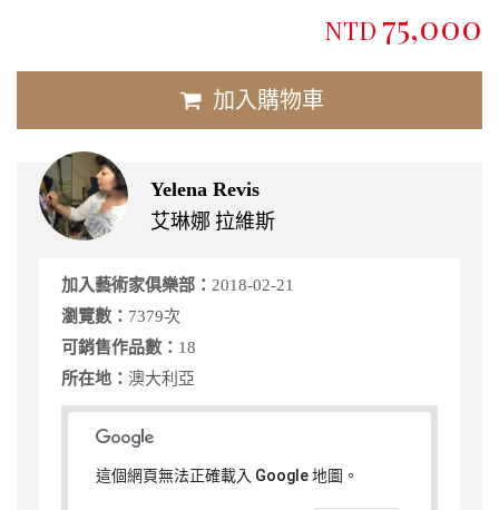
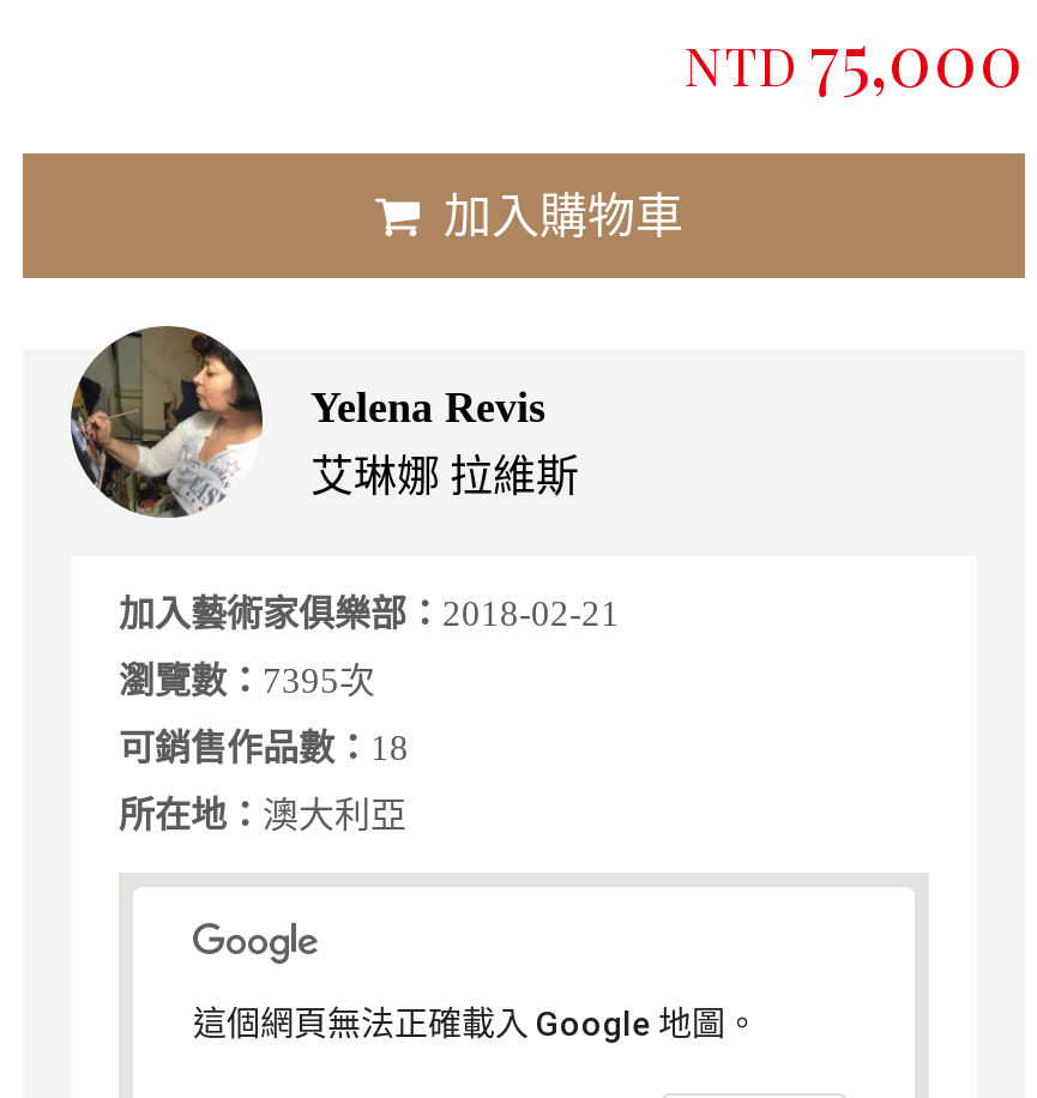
- 瀏覽數：7379次
+ 瀏覽數：7395次
